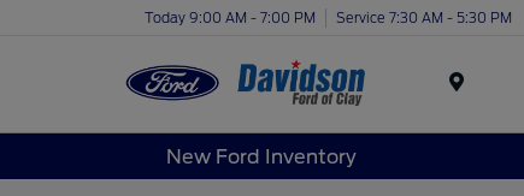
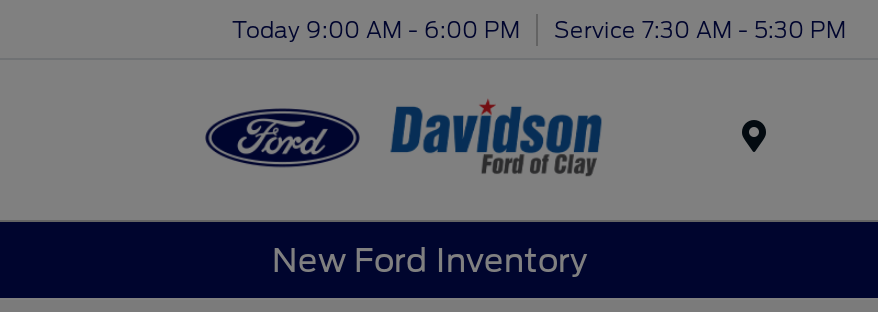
- Today 9:00 AM - 7:00 PM Service 7:30 AM - 5:30 PM
+ Today 9:00 AM - 6:00 PM Service 7:30 AM - 5:30 PM
